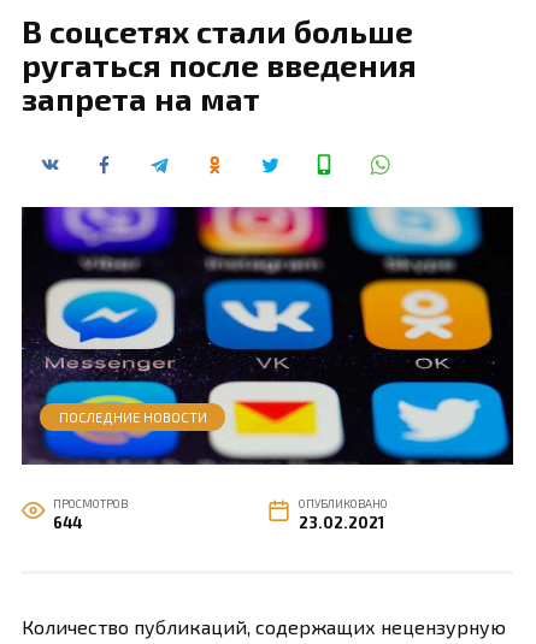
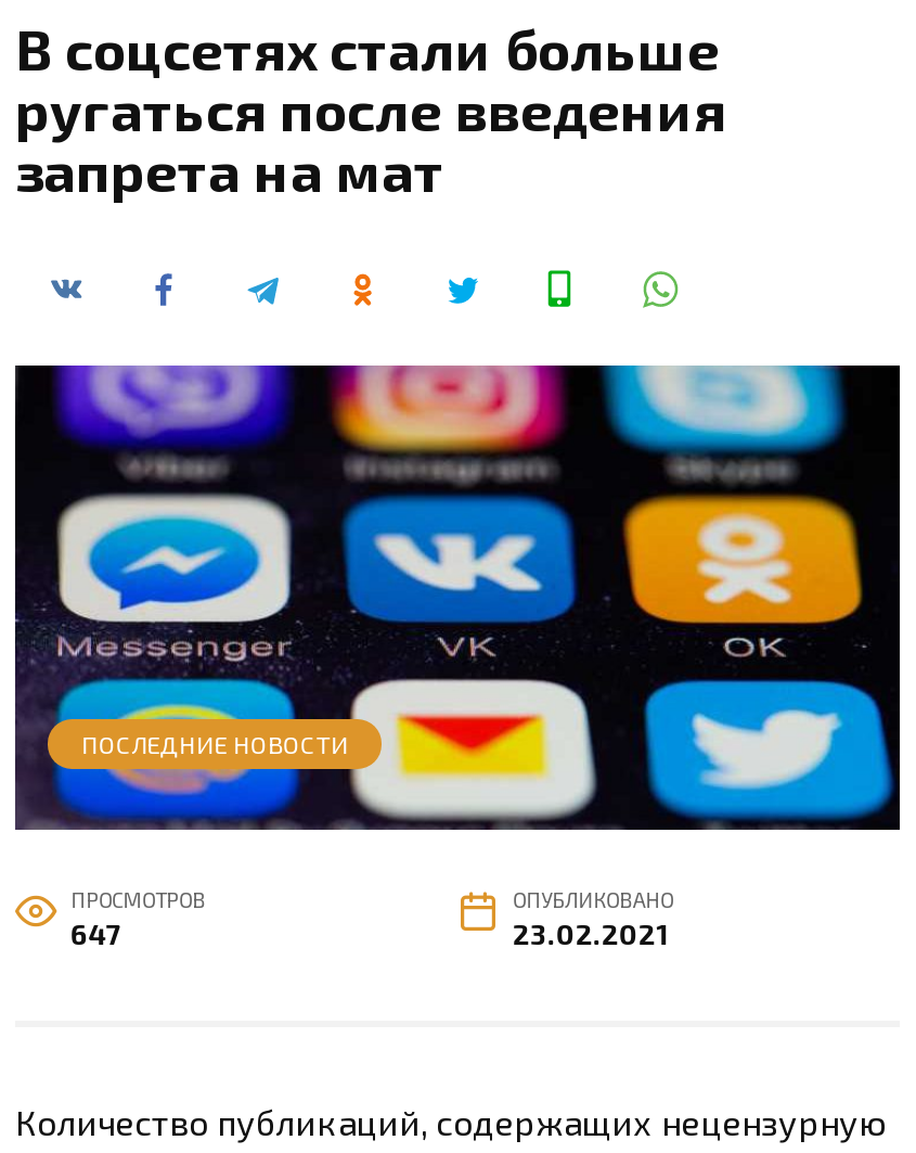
- 644
+ 647
